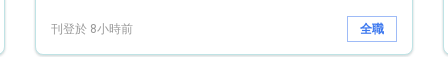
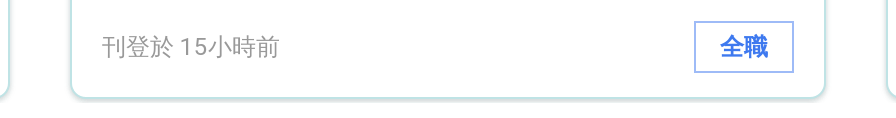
- 刊登於 8小時前
+ 刊登於 15小時前
